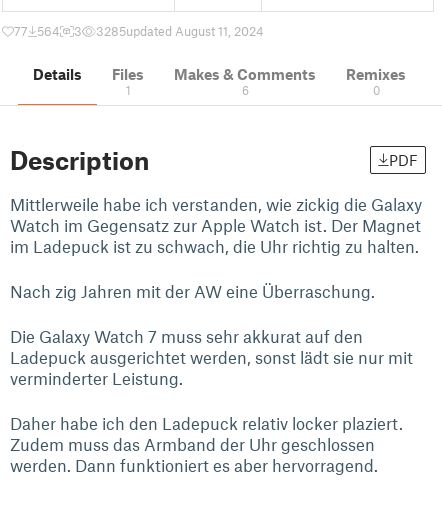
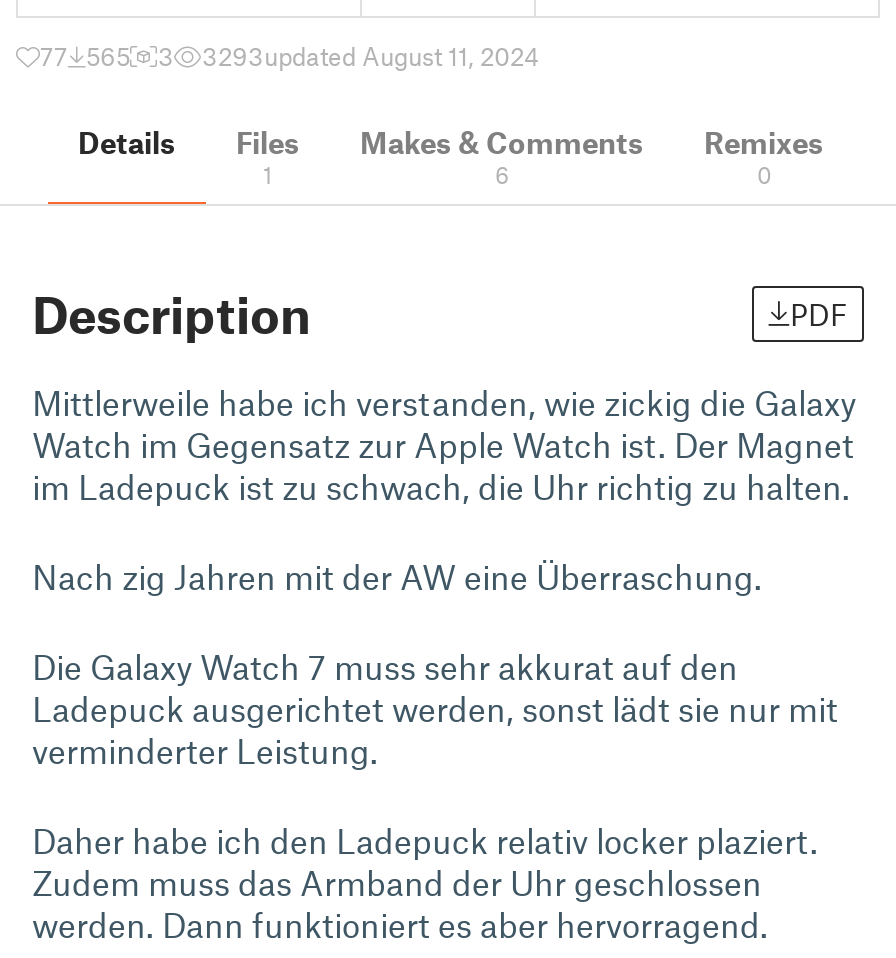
- 77 564
+ 77 565

- 3285updated August 11, 2024
+ 3293updated August 11, 2024
